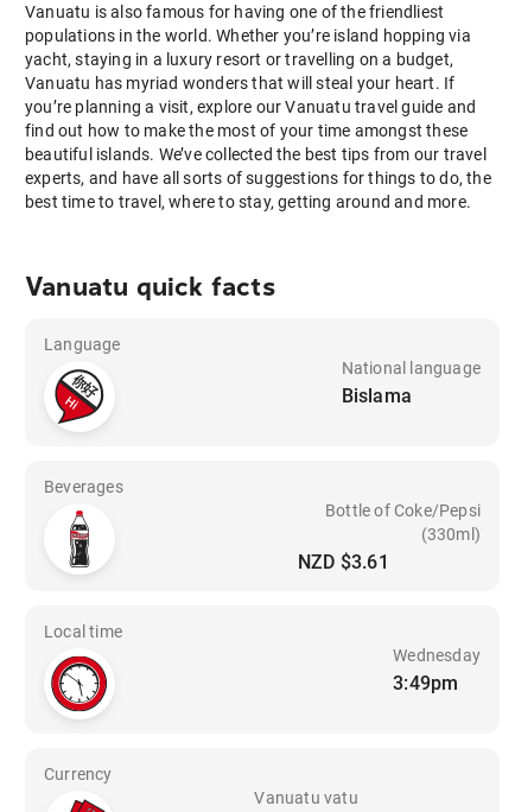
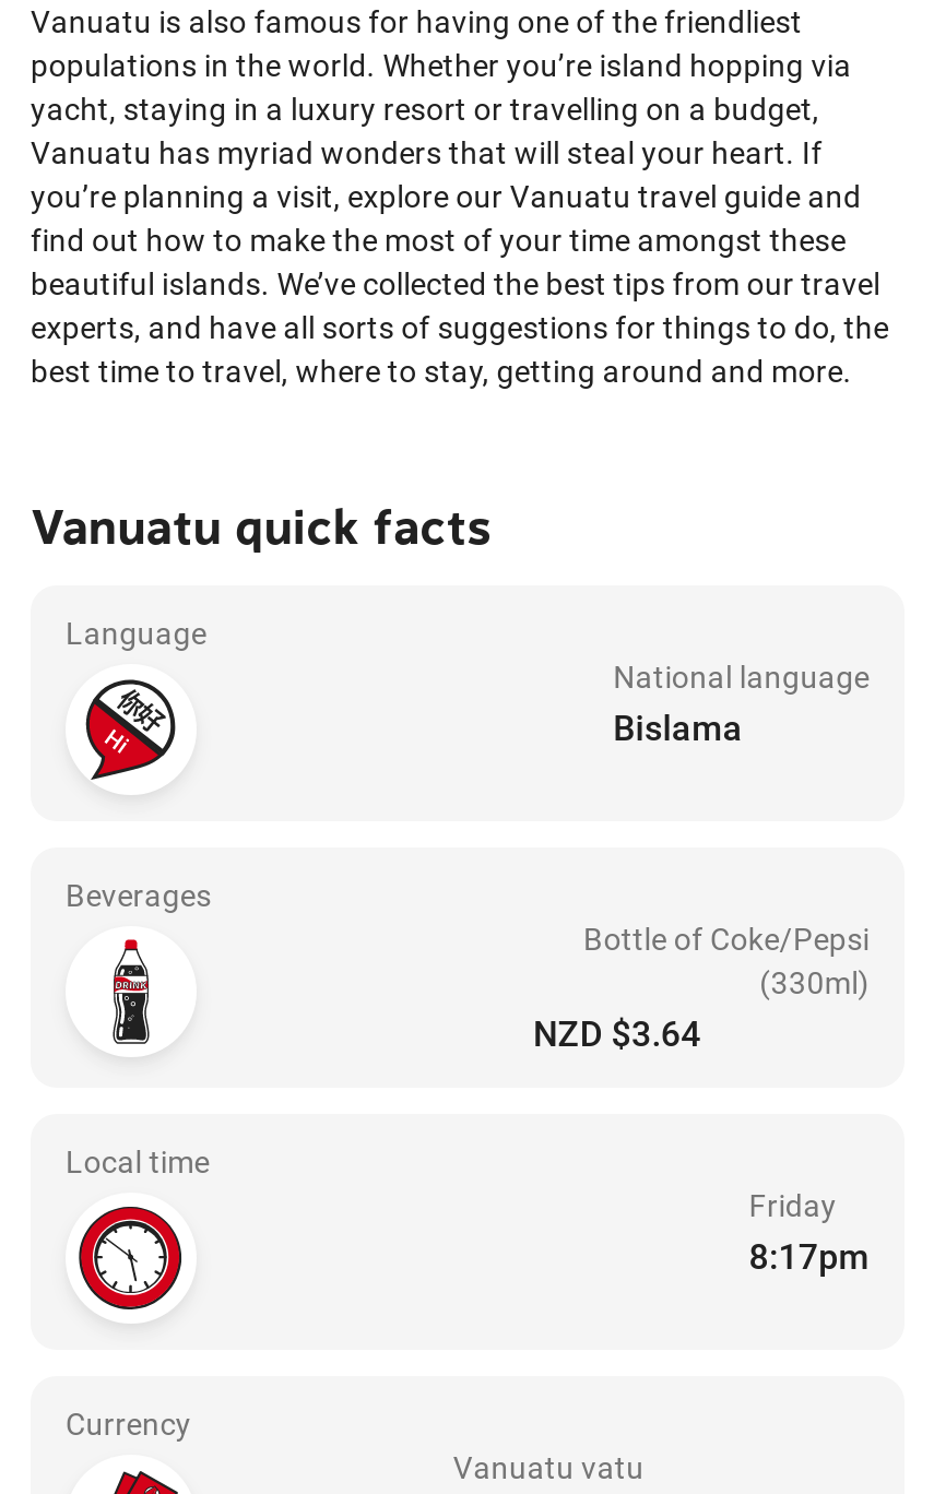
- NZD $3.61
+ NZD $3.64

- Wednesday
- 3:49pm
+ Friday
+ 8:17pm
